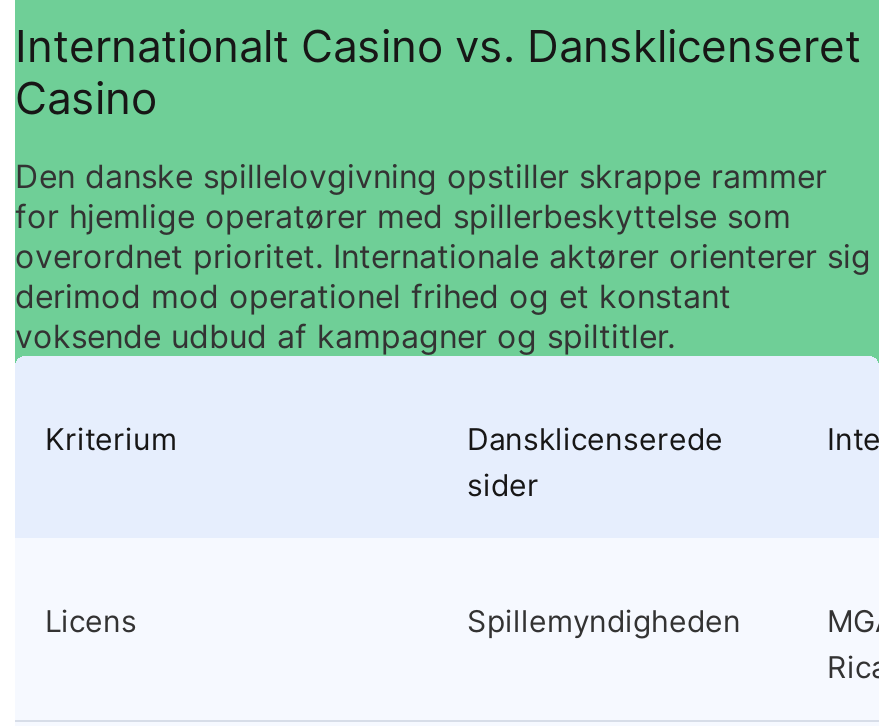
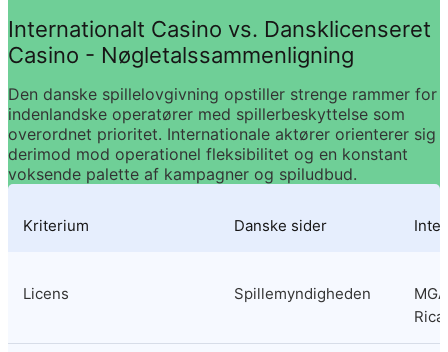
- Casino
+ Casino - Nøgletalssammenligning

- Den danske spillelovgivning opstiller skrappe rammer
- for hjemlige operatører med spillerbeskyttelse som
+ Den danske spillelovgivning opstiller strenge rammer for
+ indenlandske operatører med spillerbeskyttelse som

- derimod mod operationel frihed og et konstant
+ derimod mod operationel fleksibilitet og en konstant

- voksende udbud af kampagner og spiltitler.
+ voksende palette af kampagner og spiludbud.

- Dansklicenserede
- sider
+ Danske sider
